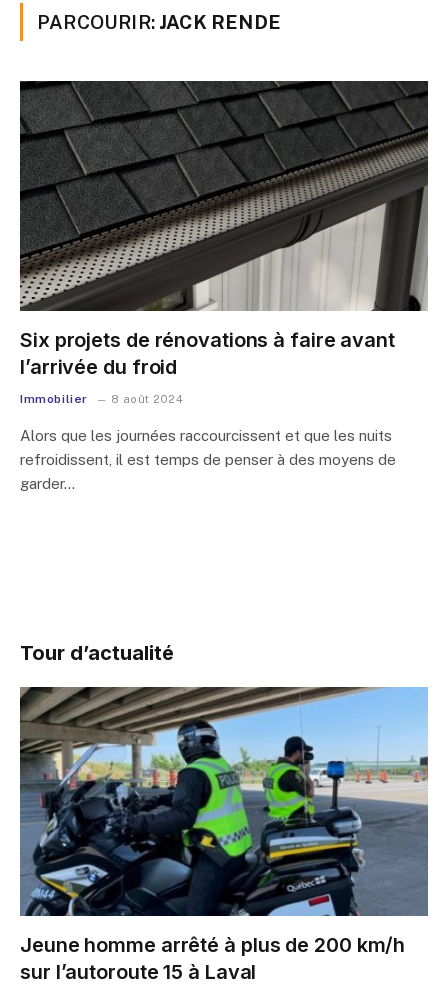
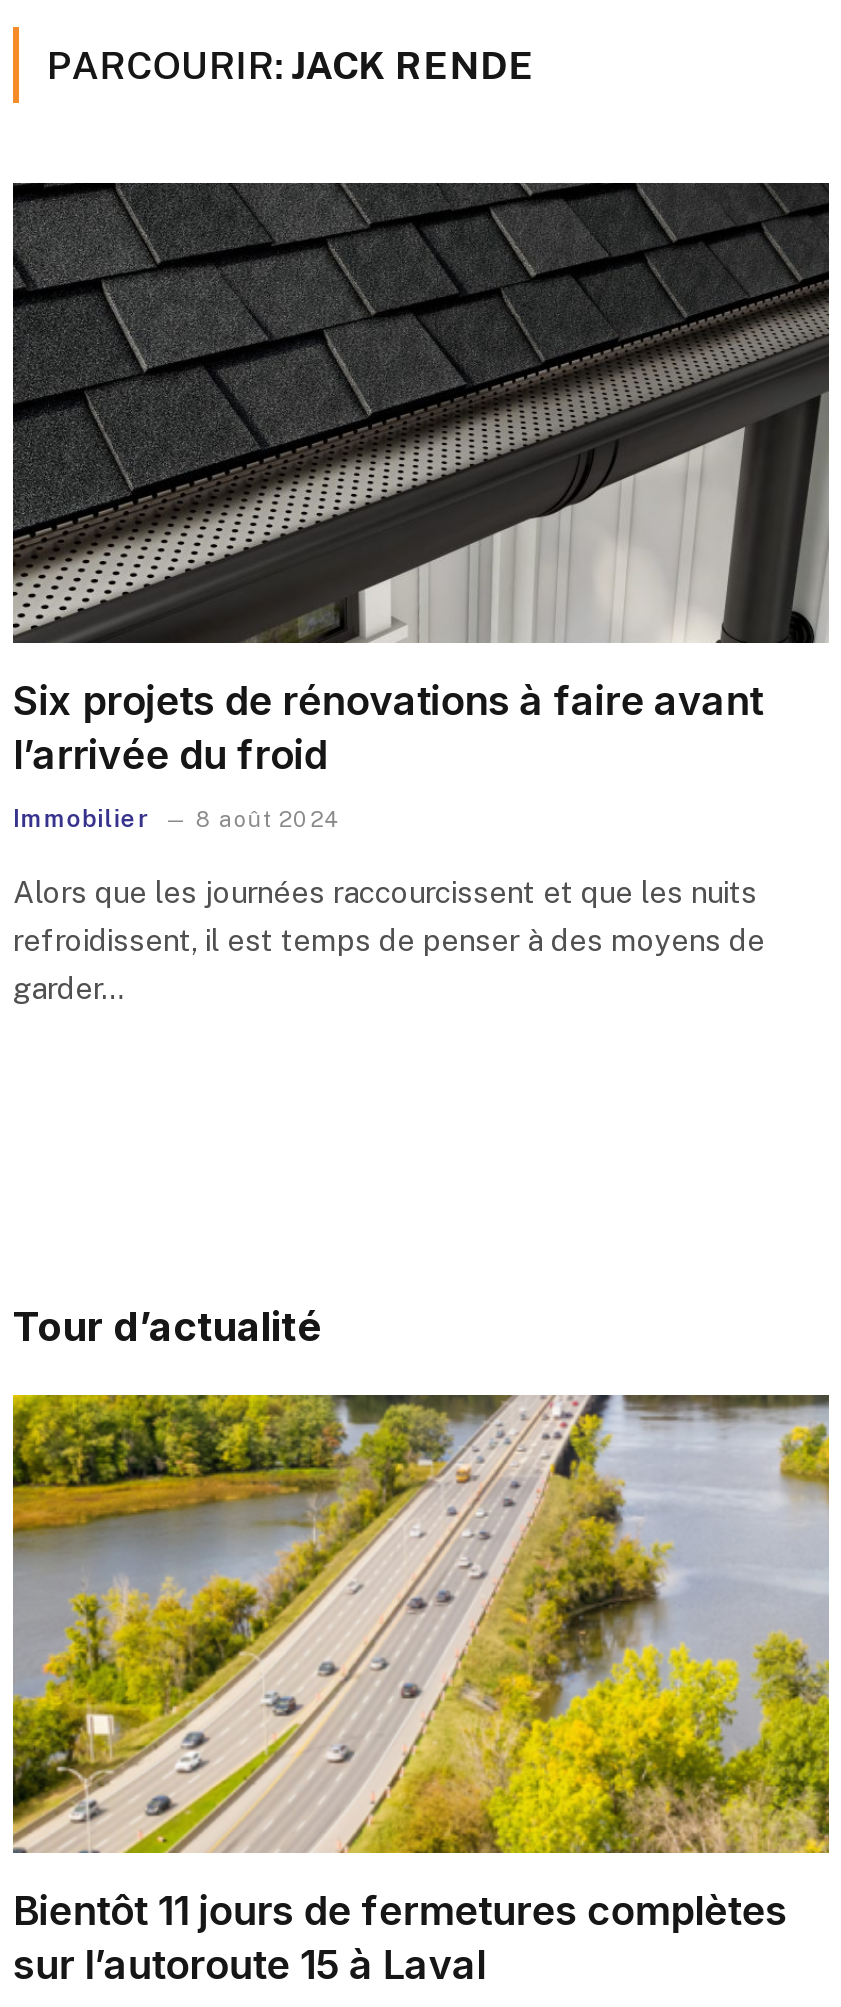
- [image]
- Jeune homme arrêté à plus de 200 km/h
+ [image]
+ Bientôt 11 jours de fermetures complètes
